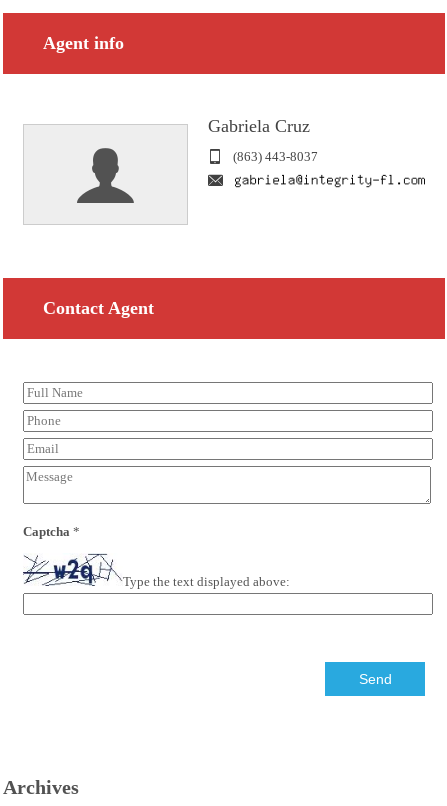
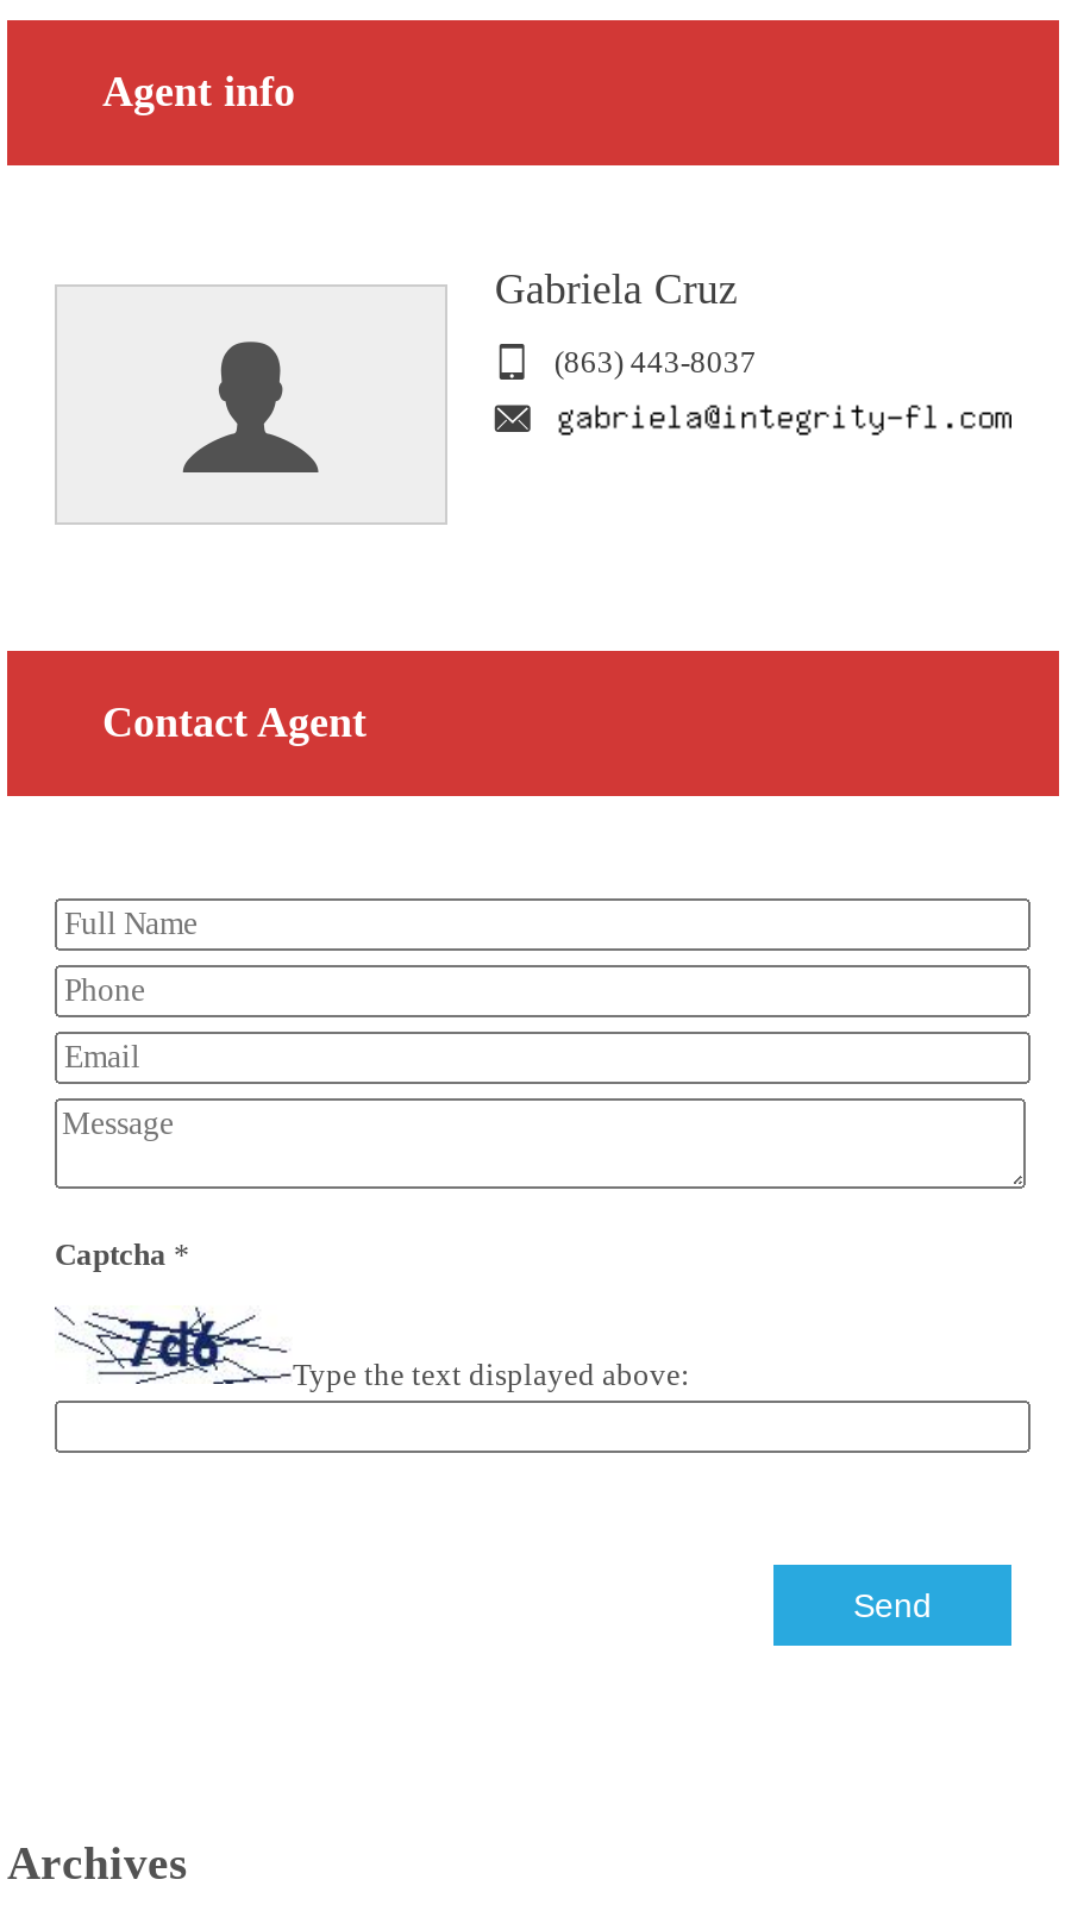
- [image]
+ [image]
